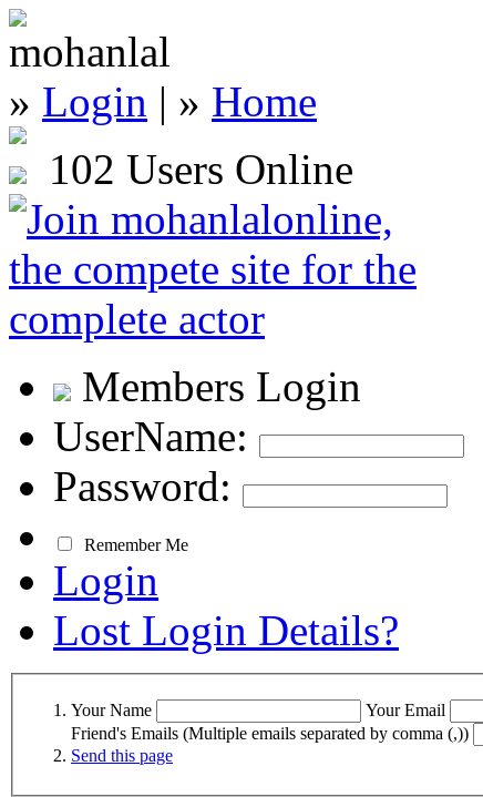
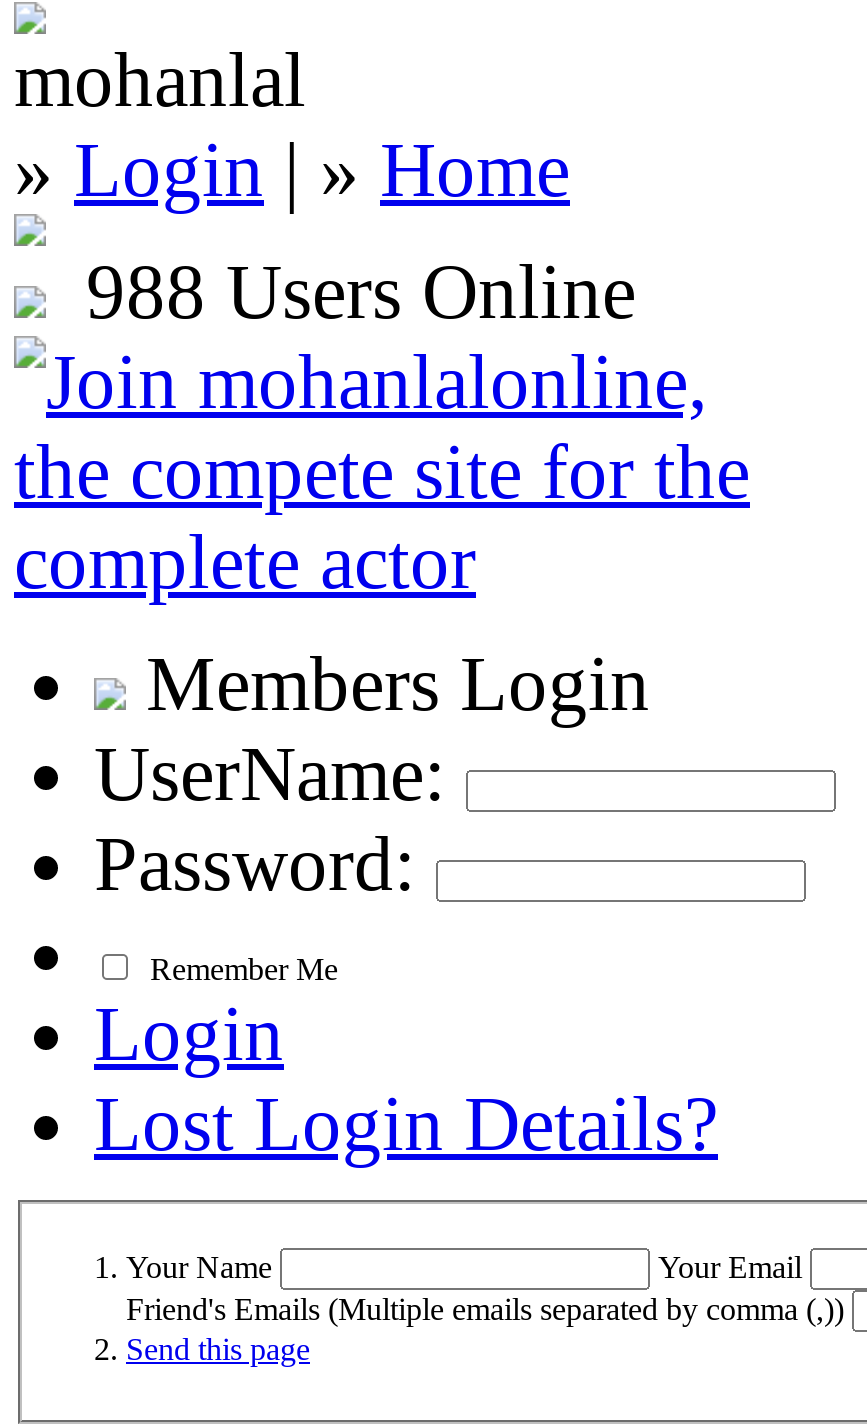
- 102 Users Online
+ 988 Users Online
